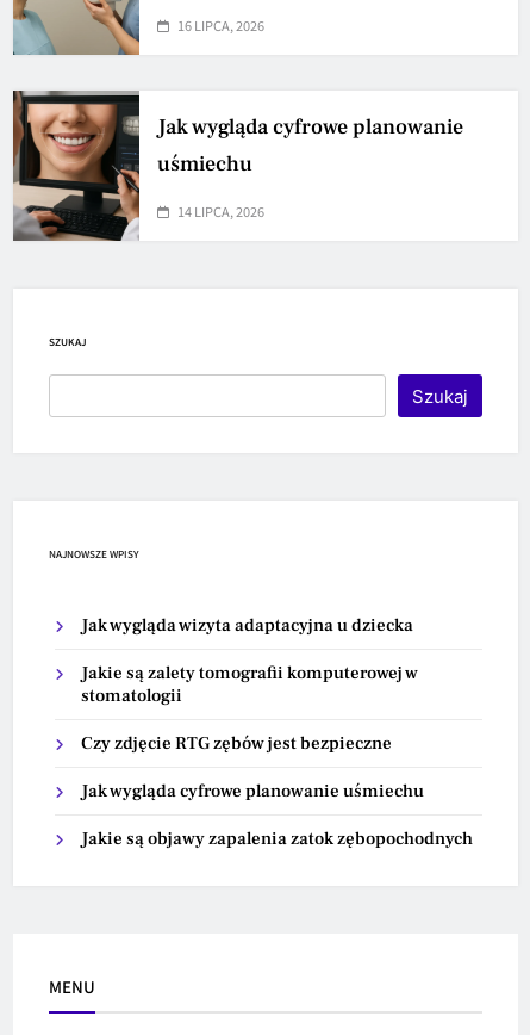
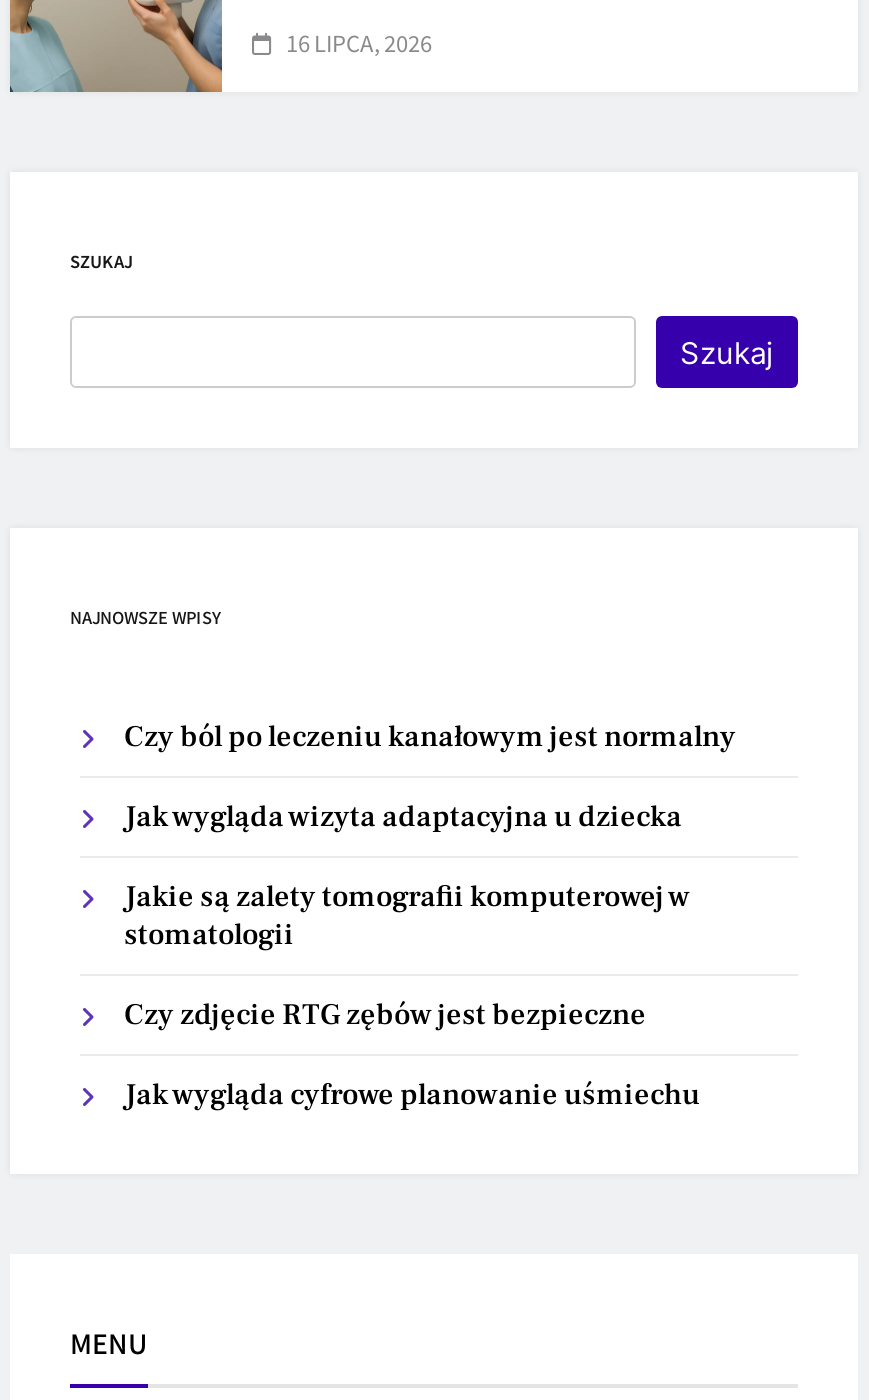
- [image]
- Jak wygląda cyfrowe planowanie
- uśmiechu
- 14 LIPCA, 2026

+ Czy ból po leczeniu kanałowym jest normalny

- Jakie są objawy zapalenia zatok zębopochodnych
